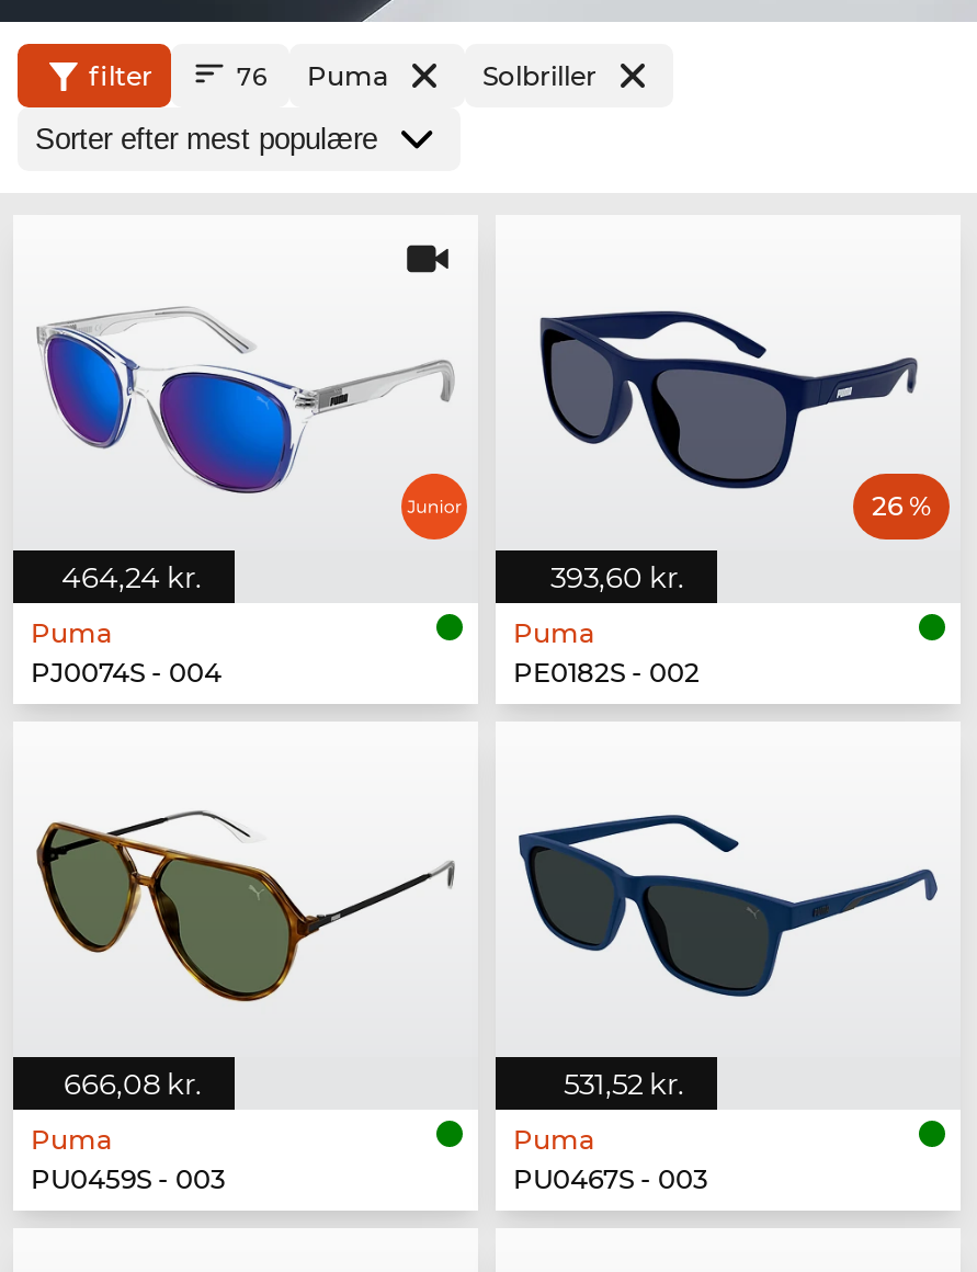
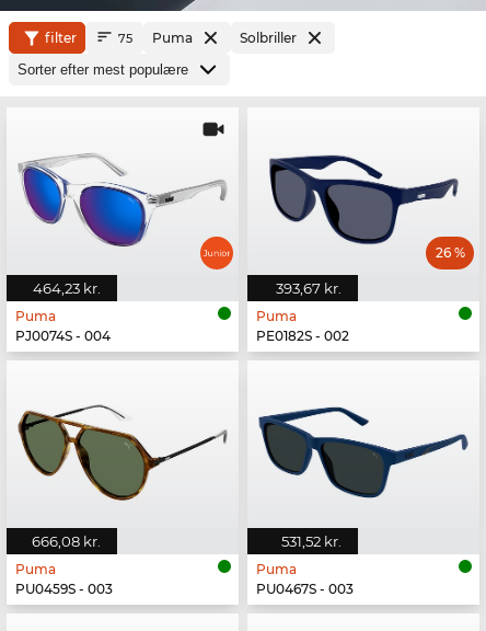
- 76 Puma
+ 75 Puma

- 464,24 kr.
+ 464,23 kr.

- 393,60 kr.
+ 393,67 kr.
